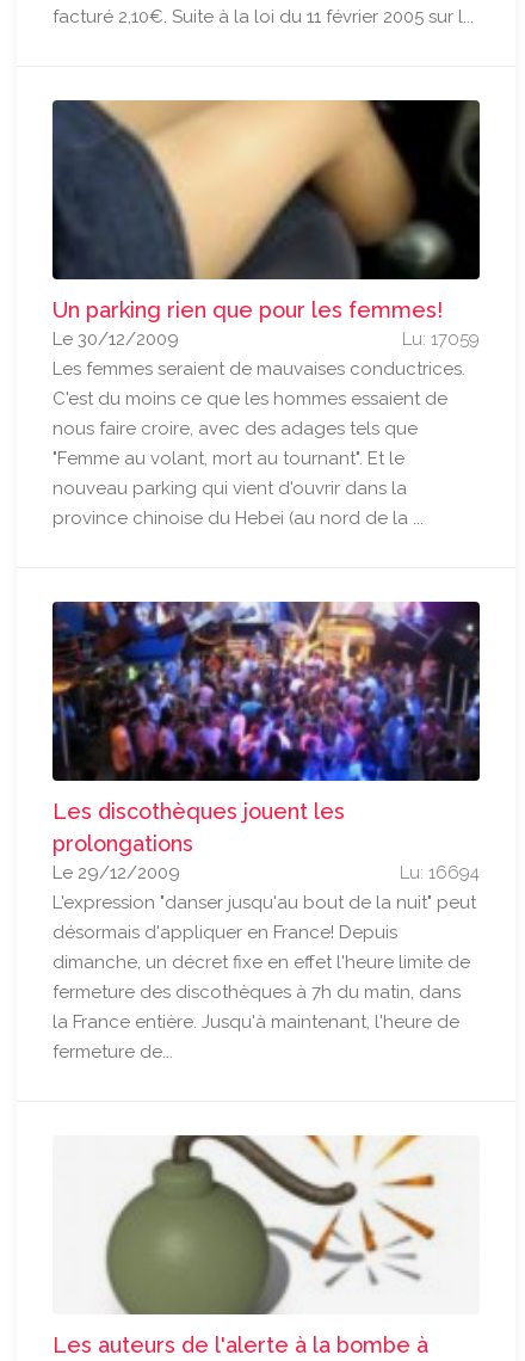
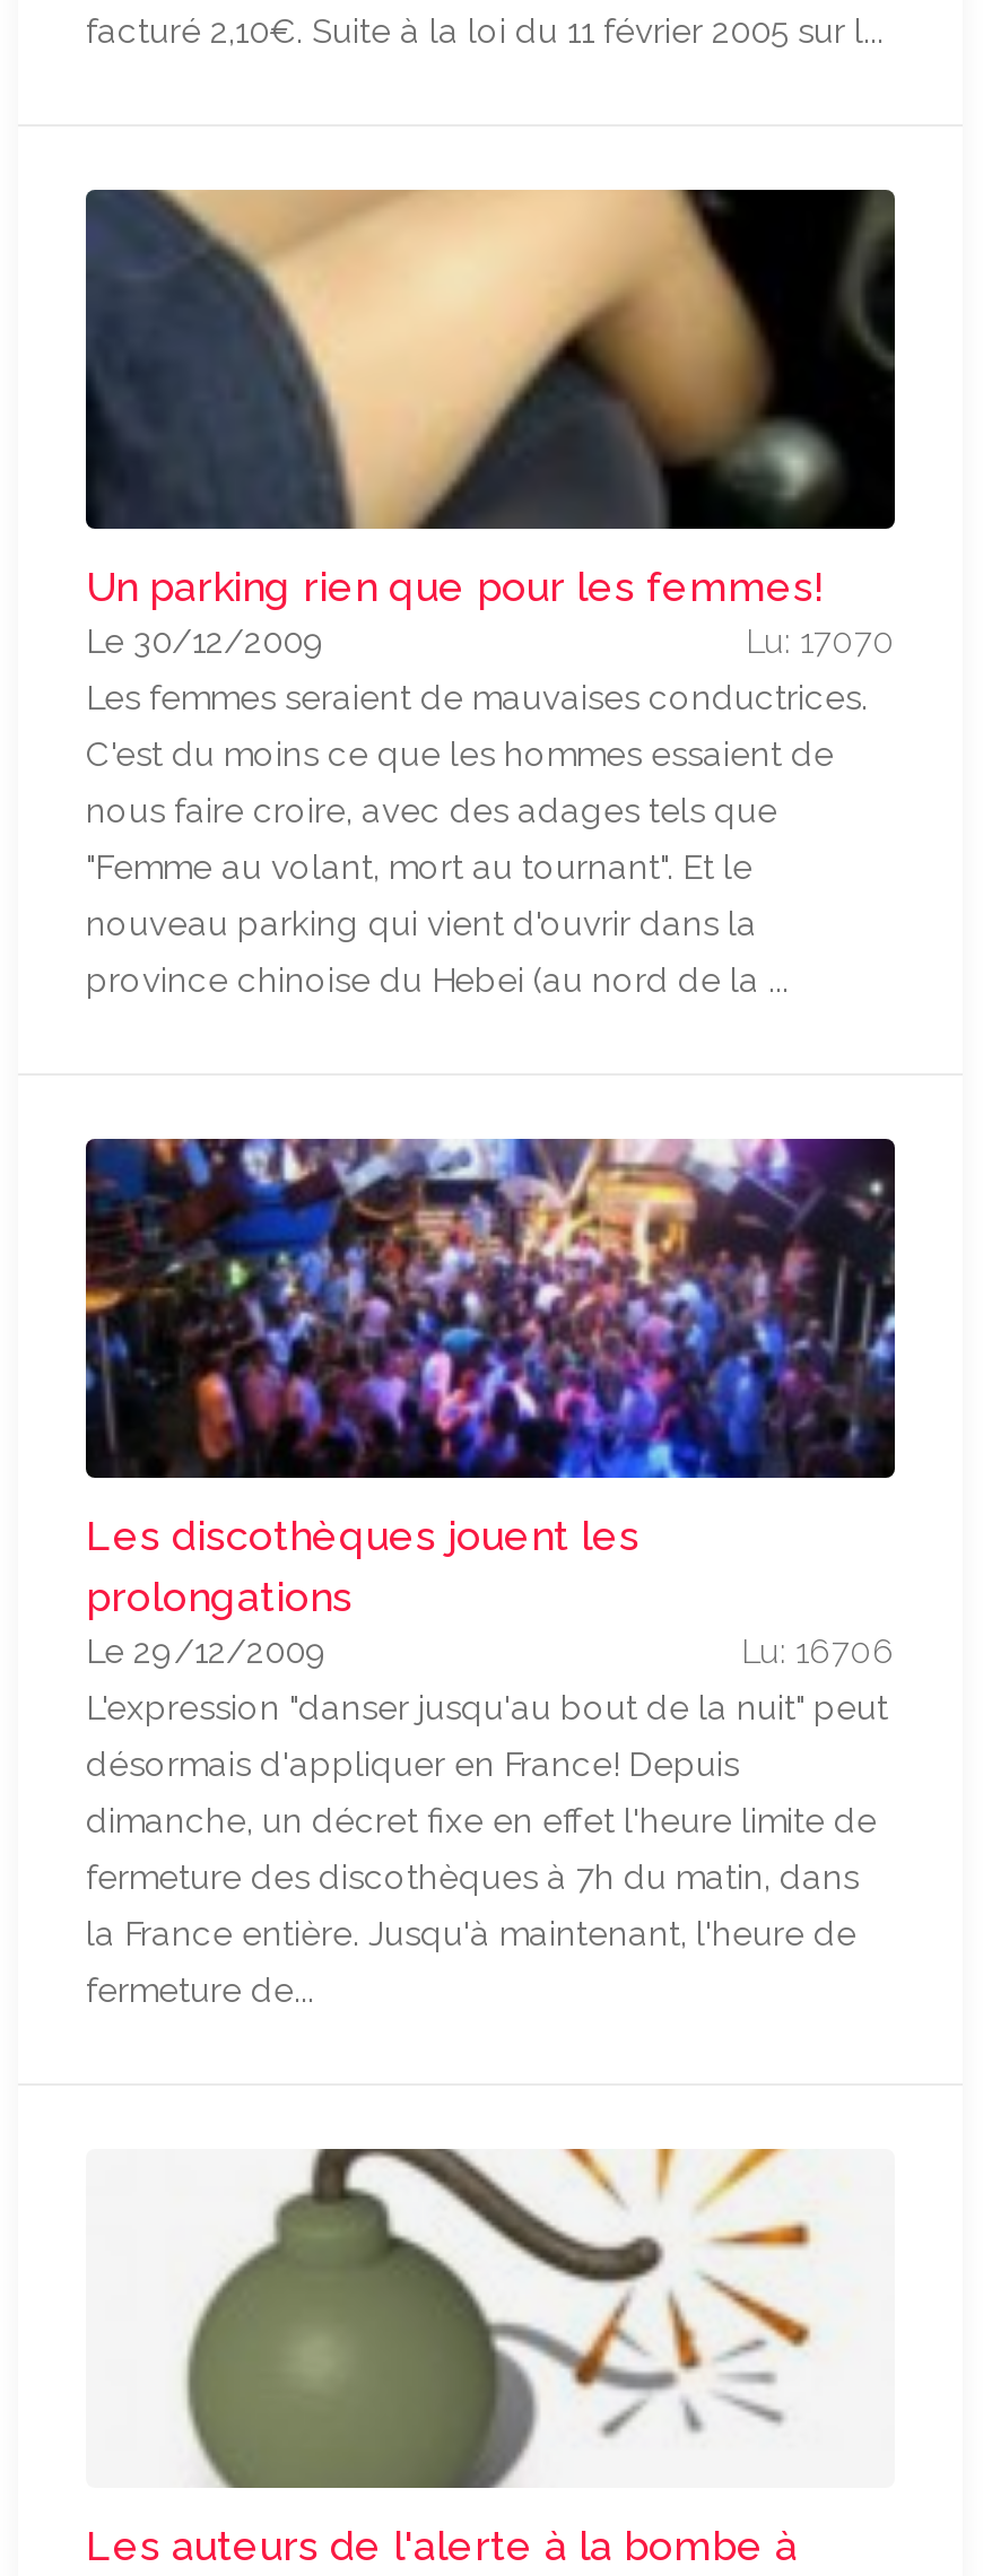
- Lu: 17059
+ Lu: 17070

- Lu: 16694
+ Lu: 16706
